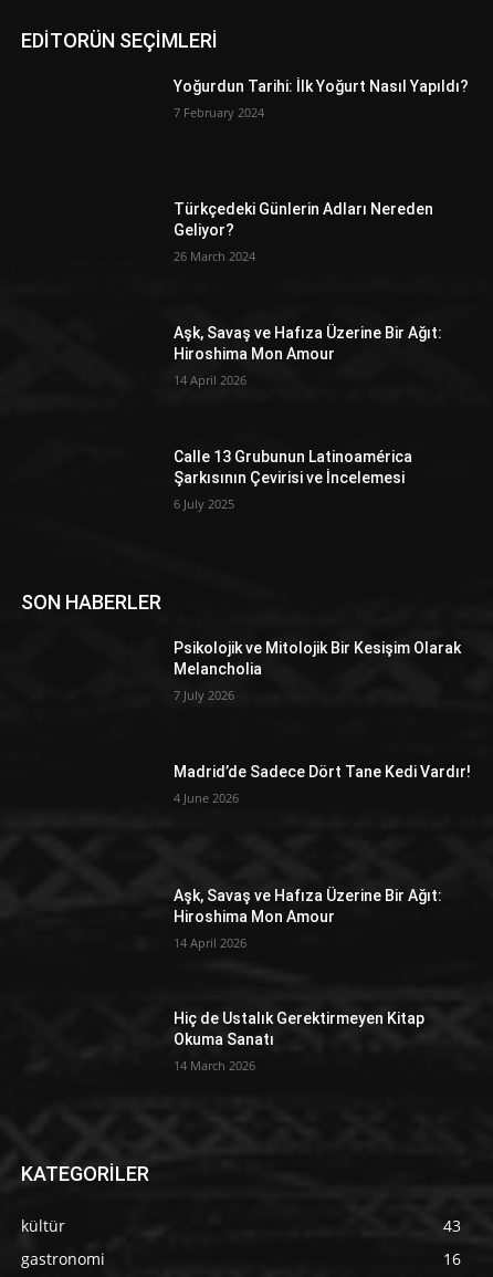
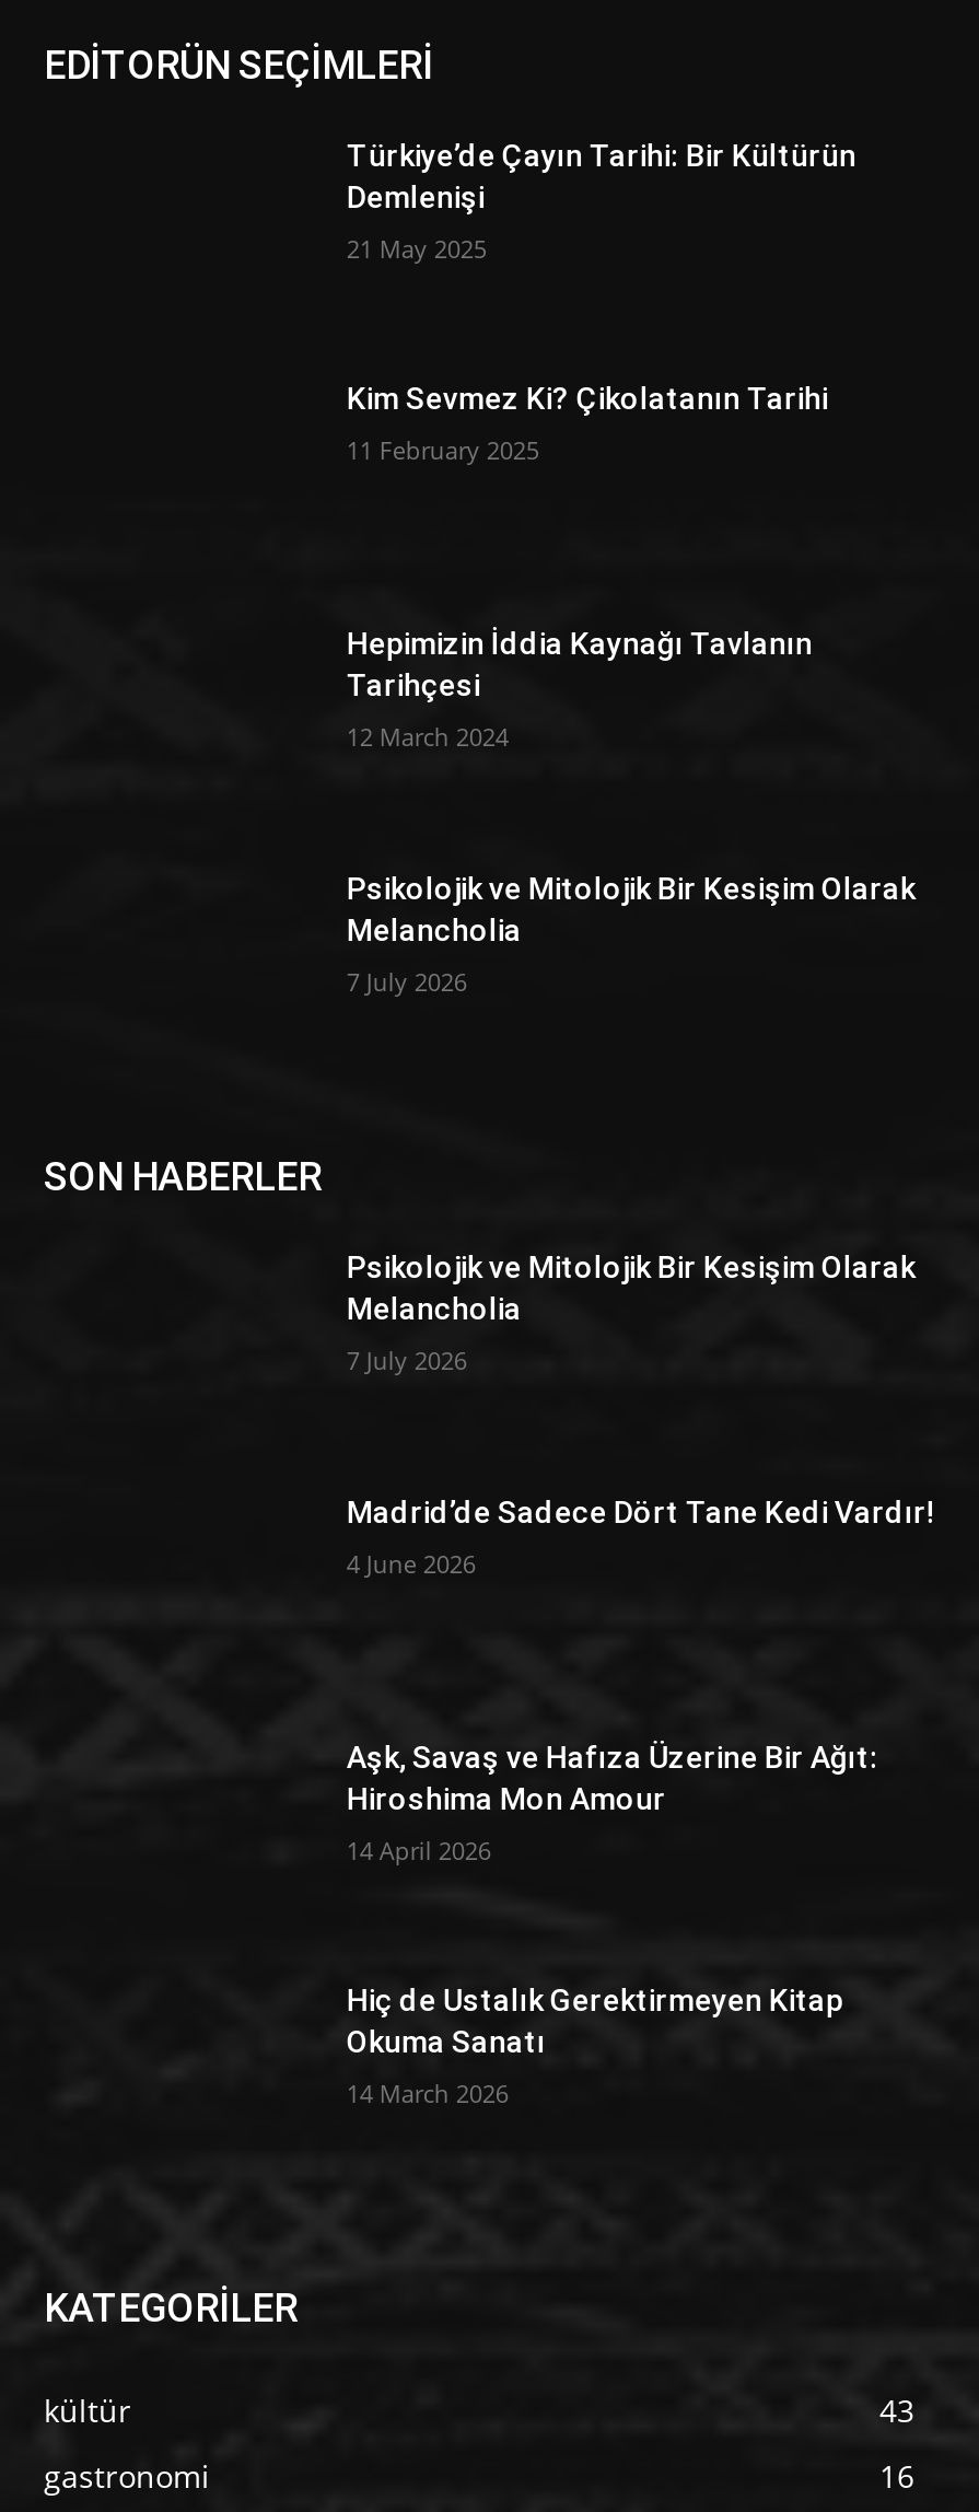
- Yoğurdun Tarihi: İlk Yoğurt Nasıl Yapıldı?
+ Türkiye’de Çayın Tarihi: Bir Kültürün
+ Demlenişi

- 7 February 2024
+ 21 May 2025

- Türkçedeki Günlerin Adları Nereden
- Geliyor?
+ Kim Sevmez Ki? Çikolatanın Tarihi

- 26 March 2024
+ 11 February 2025

- Aşk, Savaş ve Hafıza Üzerine Bir Ağıt:
- Hiroshima Mon Amour
+ Hepimizin İddia Kaynağı Tavlanın
+ Tarihçesi

- 14 April 2026
+ 12 March 2024

- Calle 13 Grubunun Latinoamérica
- Şarkısının Çevirisi ve İncelemesi
+ Psikolojik ve Mitolojik Bir Kesişim Olarak
+ Melancholia

- 6 July 2025
+ 7 July 2026
